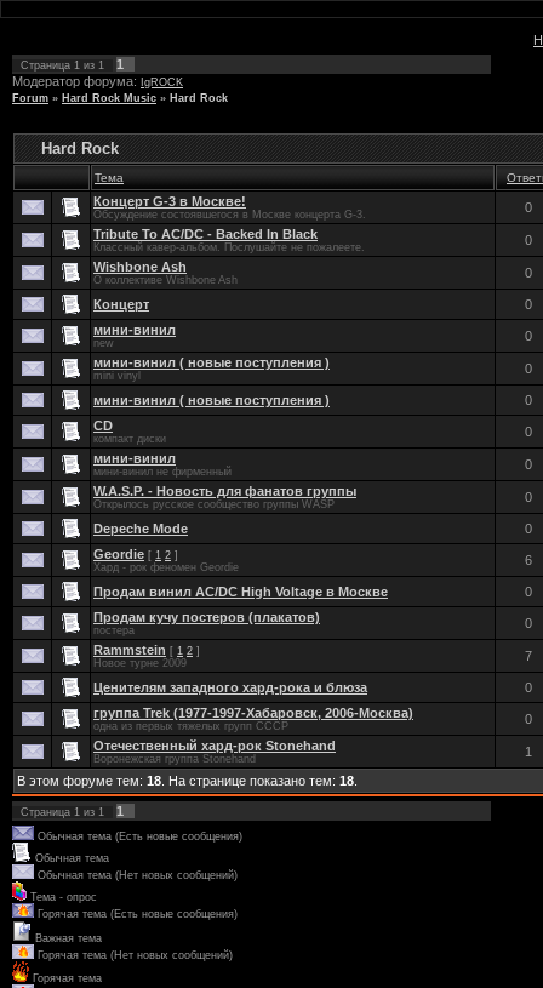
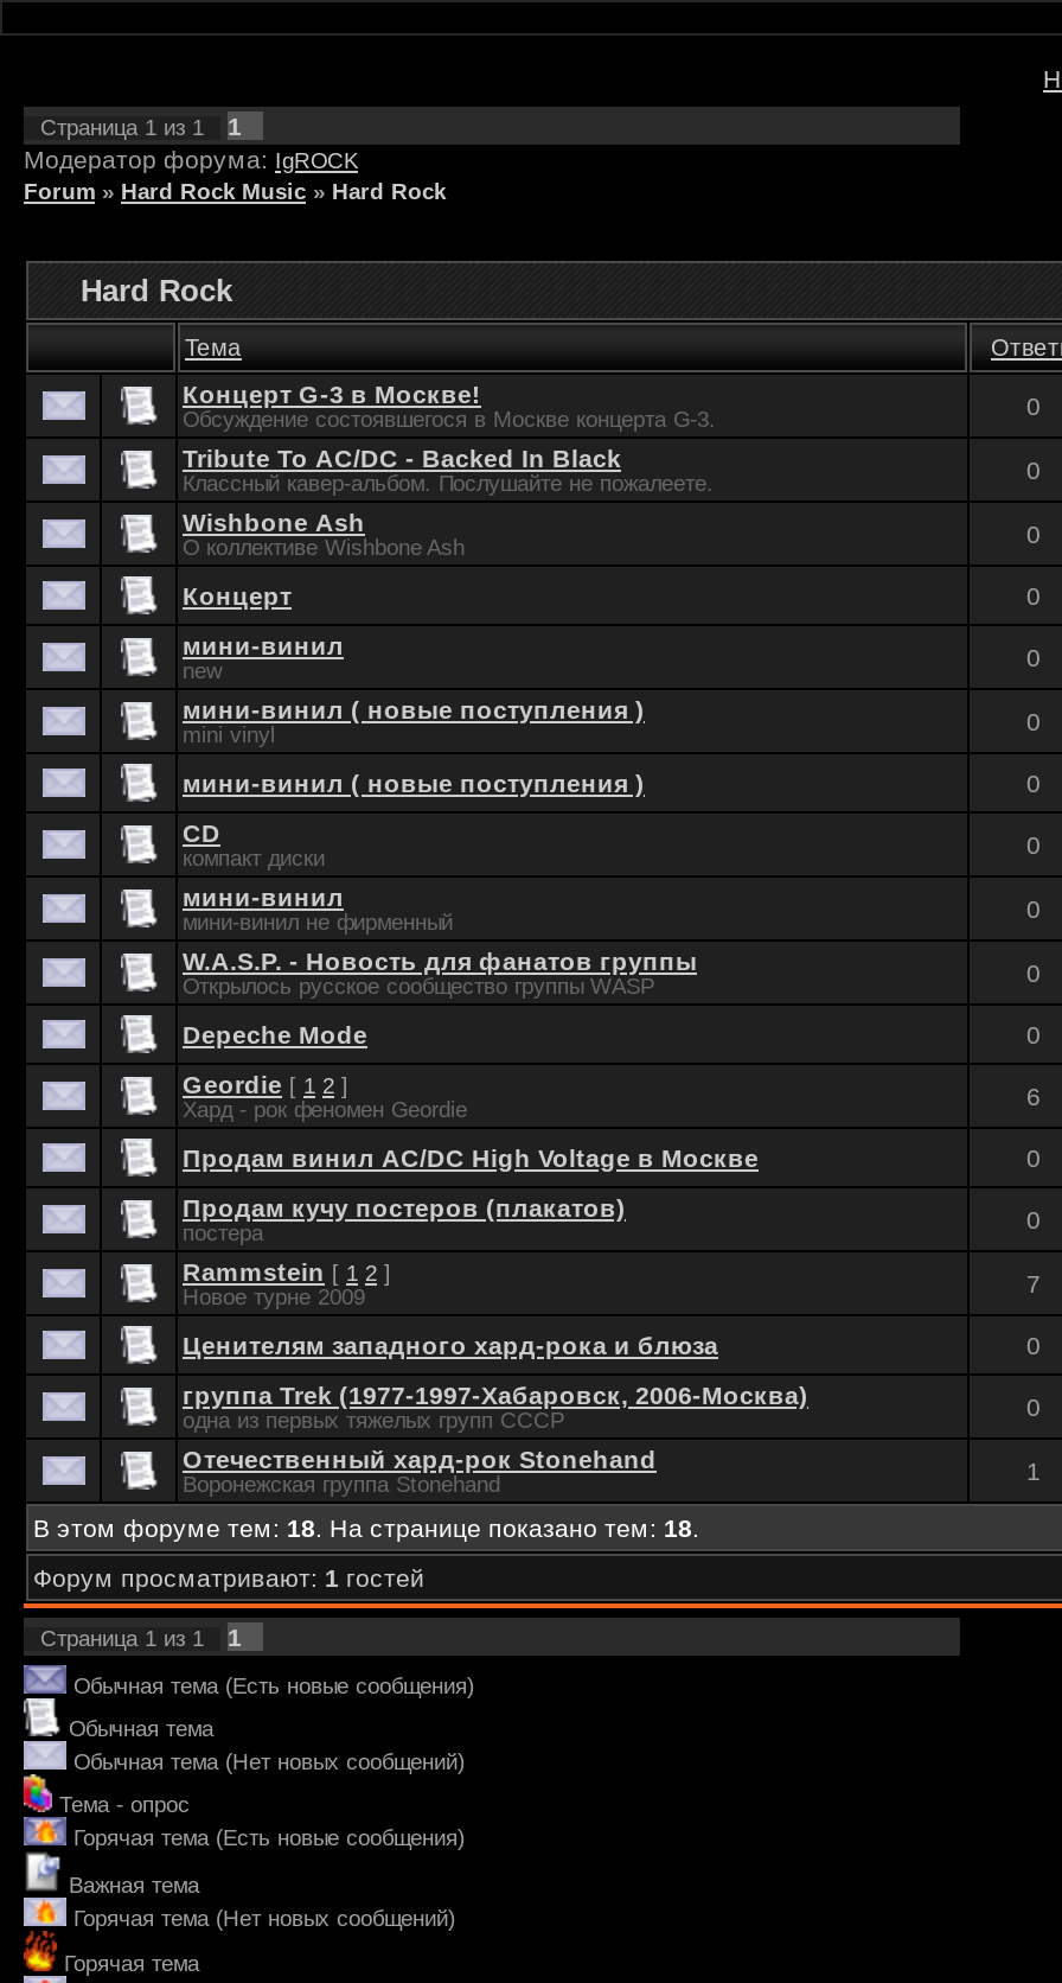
+ Форум просматривают: 1 гостей
